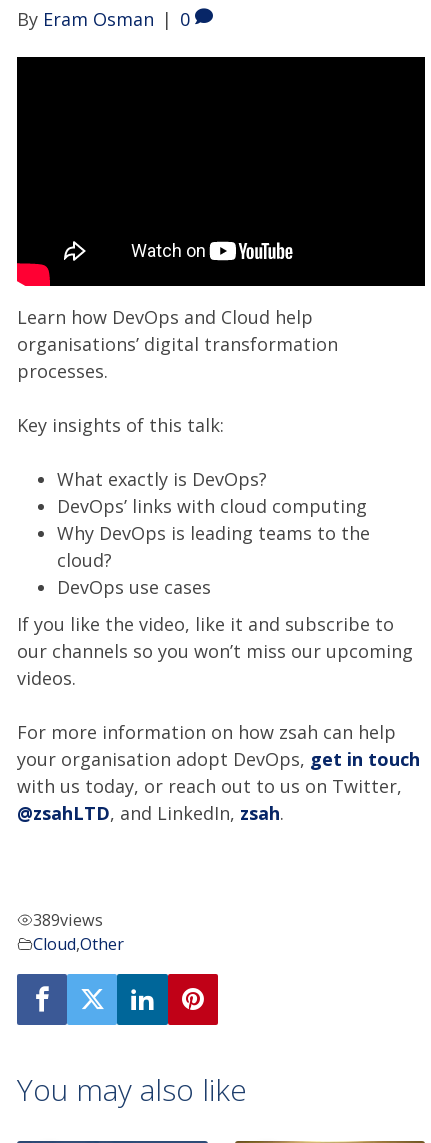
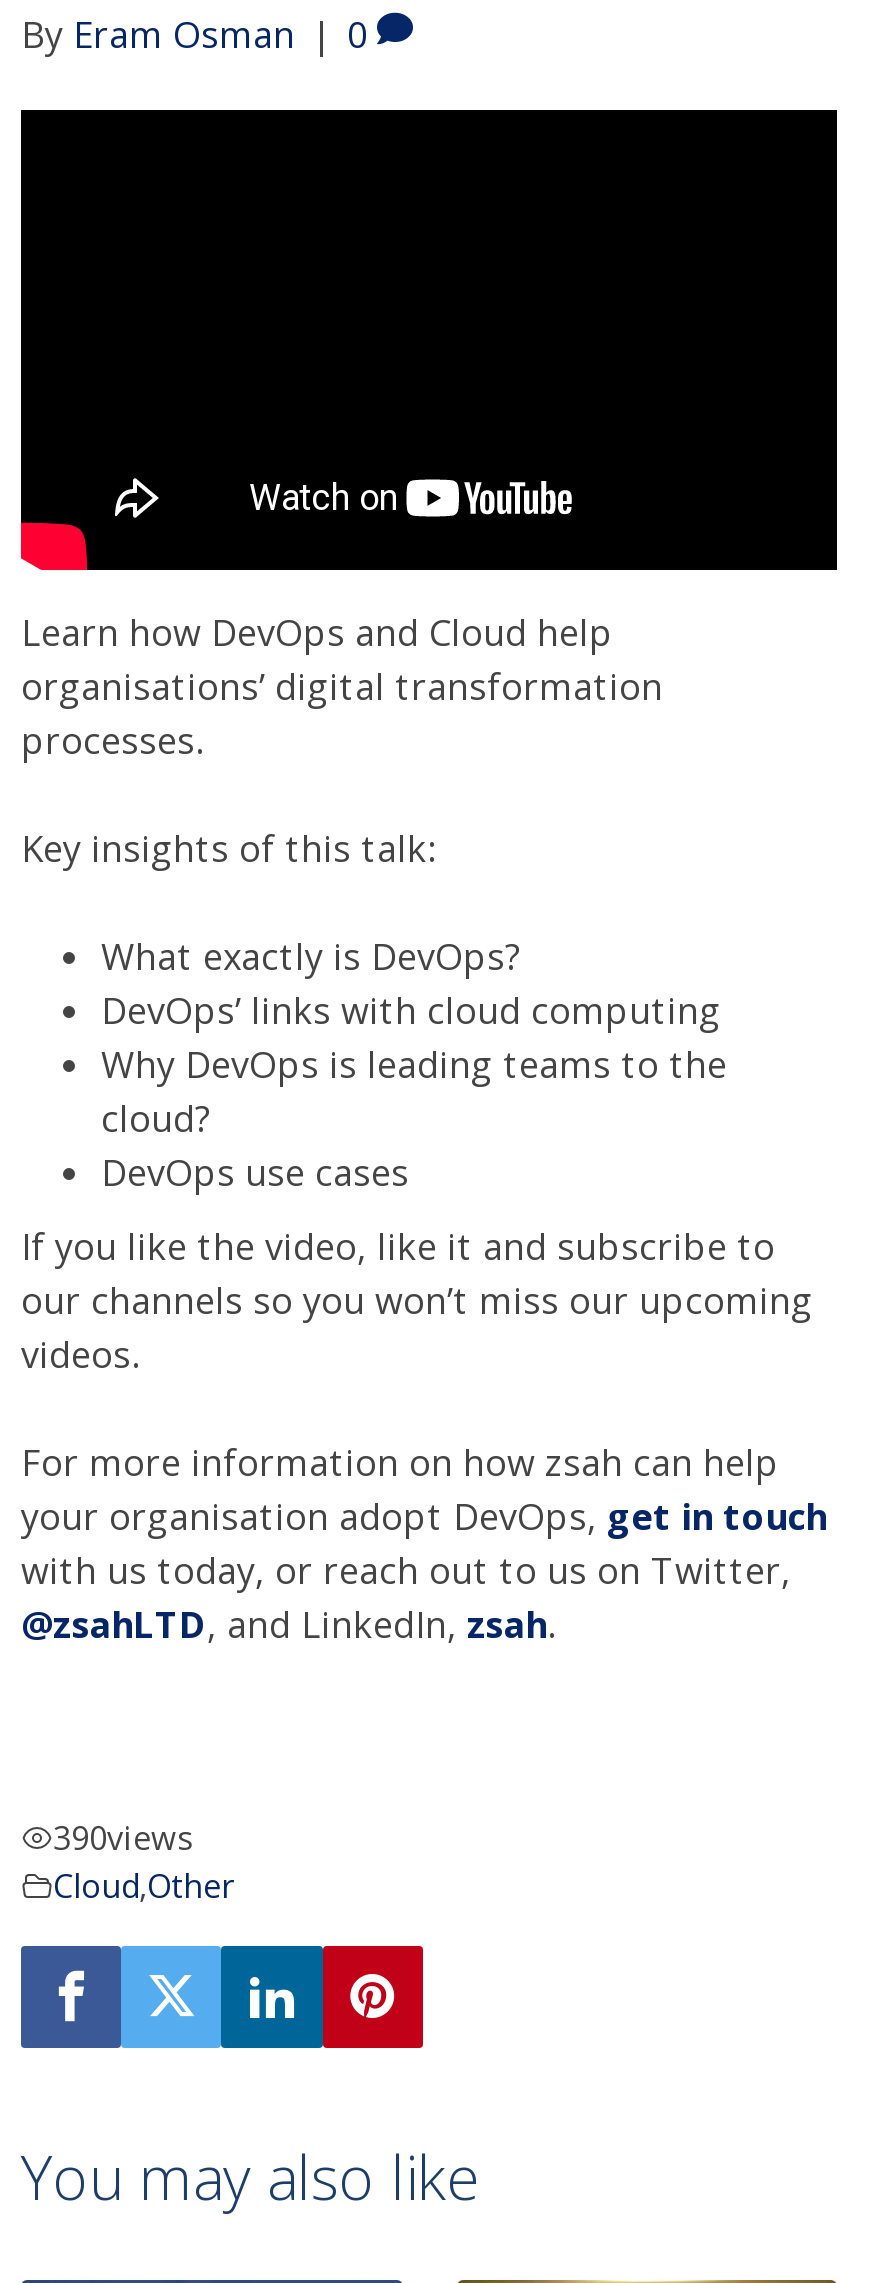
- 389views
+ 390views
